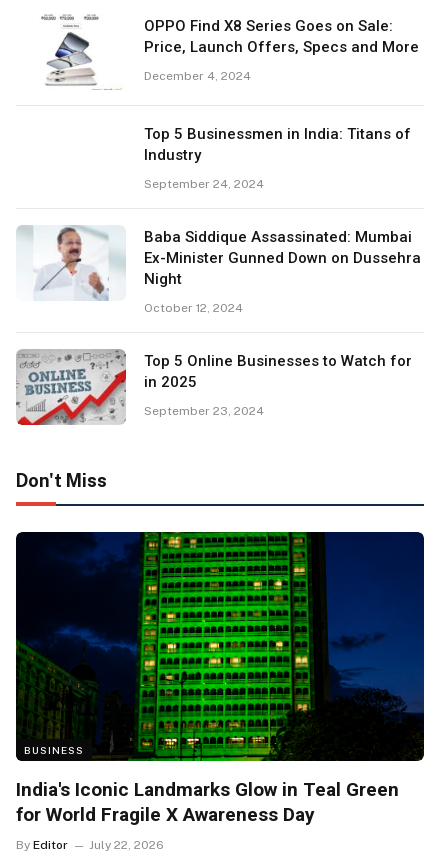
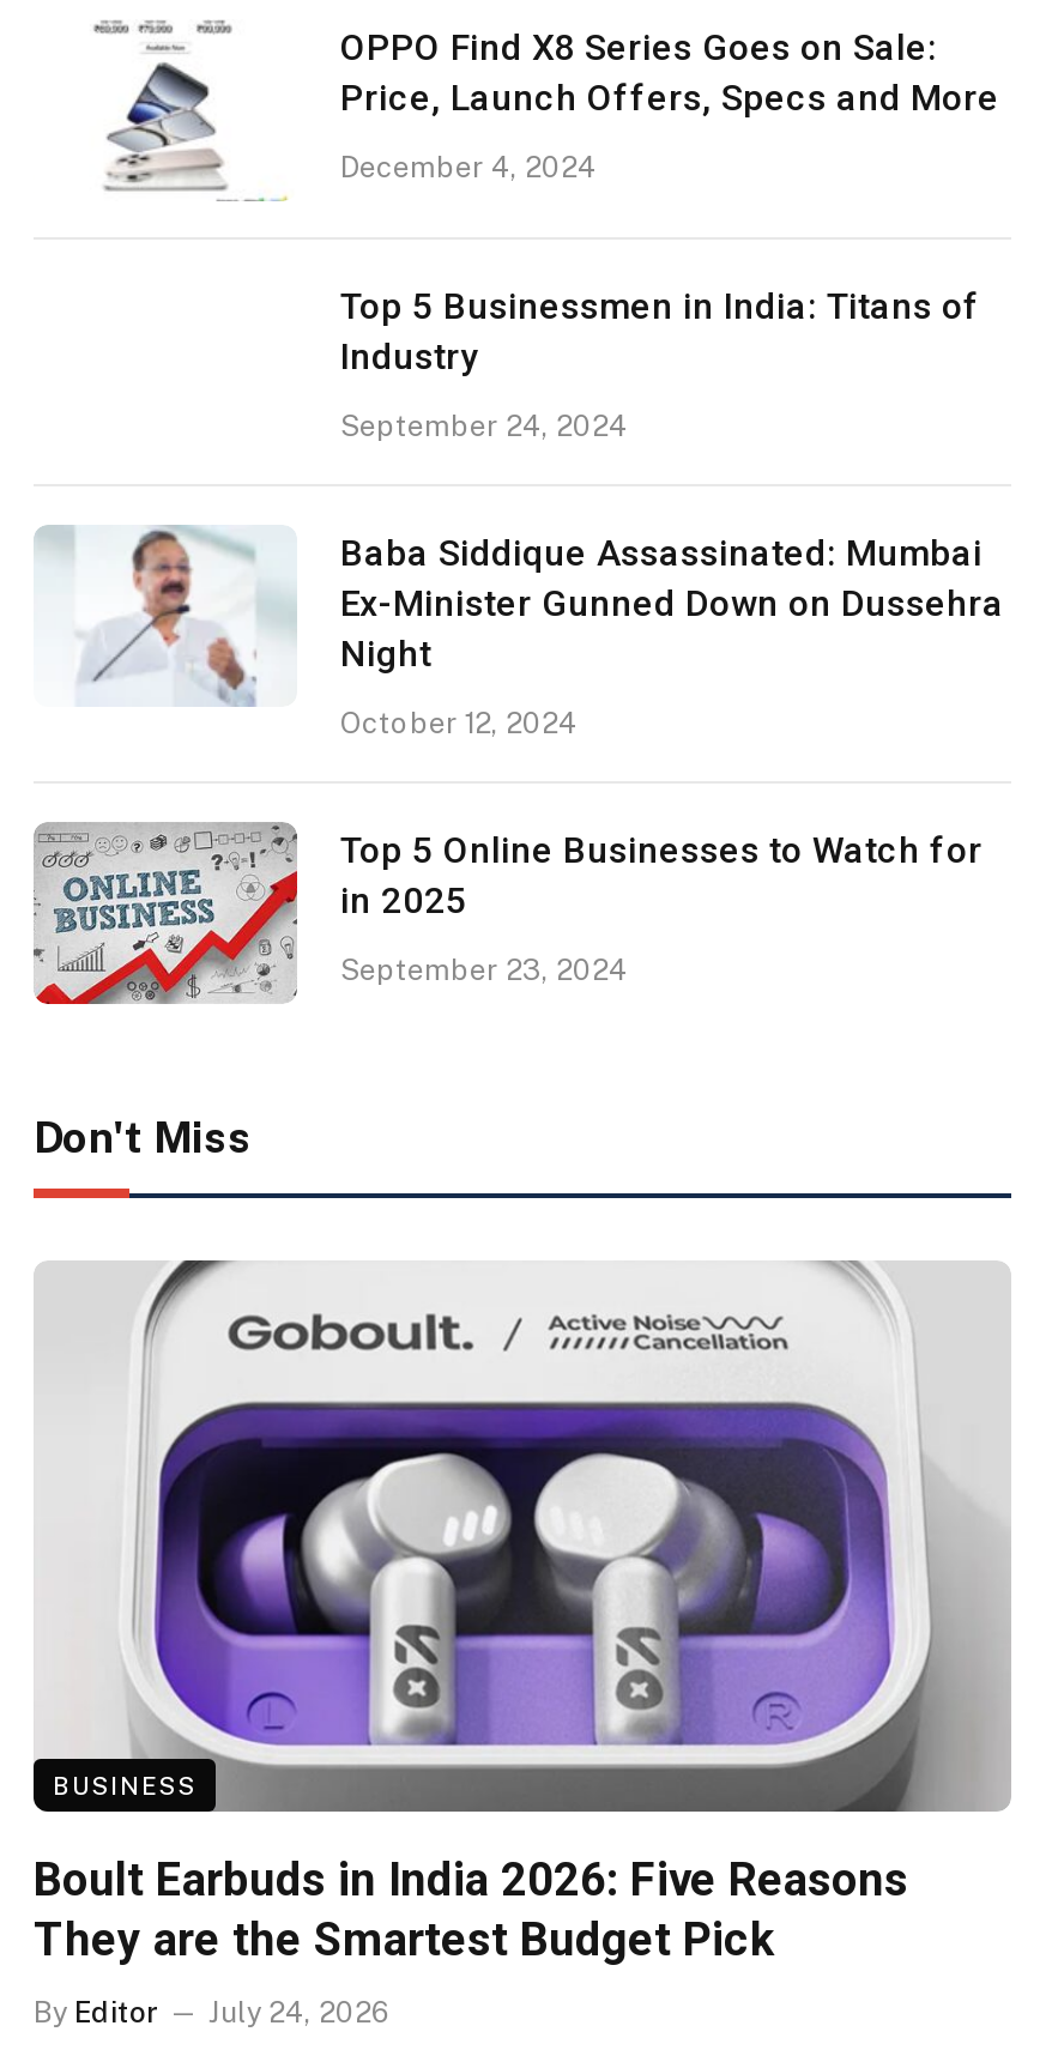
- [image]
- India's Iconic Landmarks Glow in Teal Green
- for World Fragile X Awareness Day
+ [image]
+ Boult Earbuds in India 2026: Five Reasons
+ They are the Smartest Budget Pick

- By Editor July 22, 2026
+ By Editor July 24, 2026
